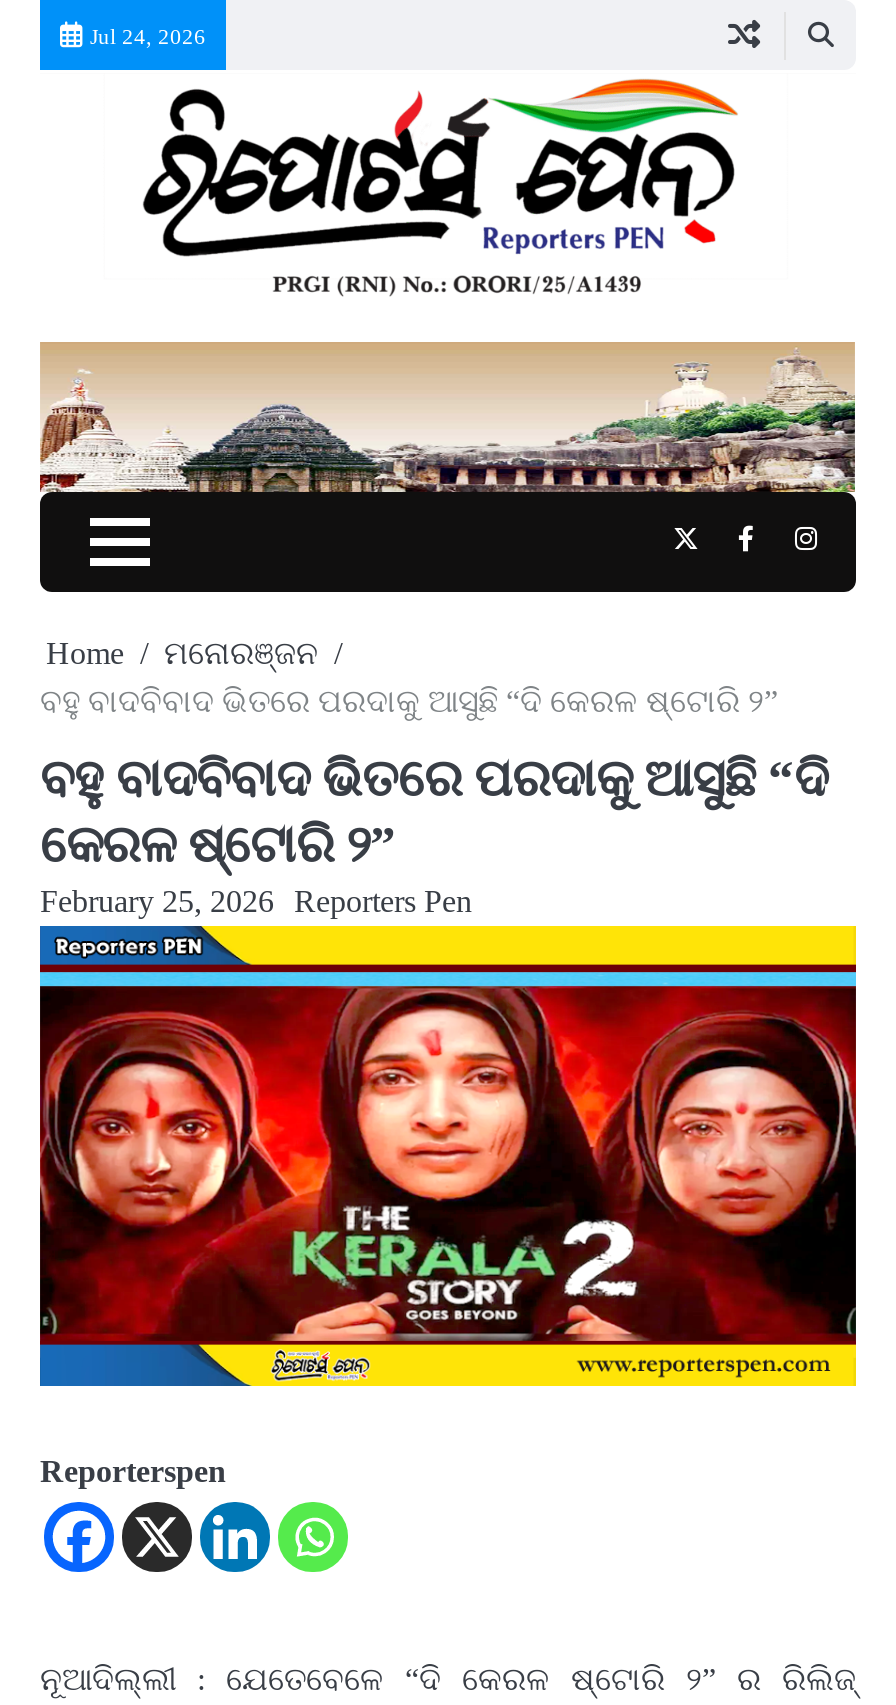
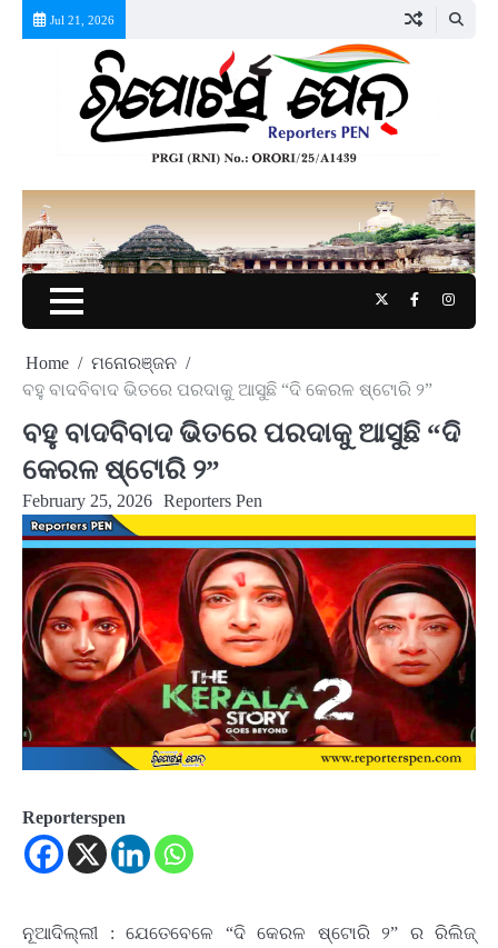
- Jul 24, 2026
+ Jul 21, 2026
